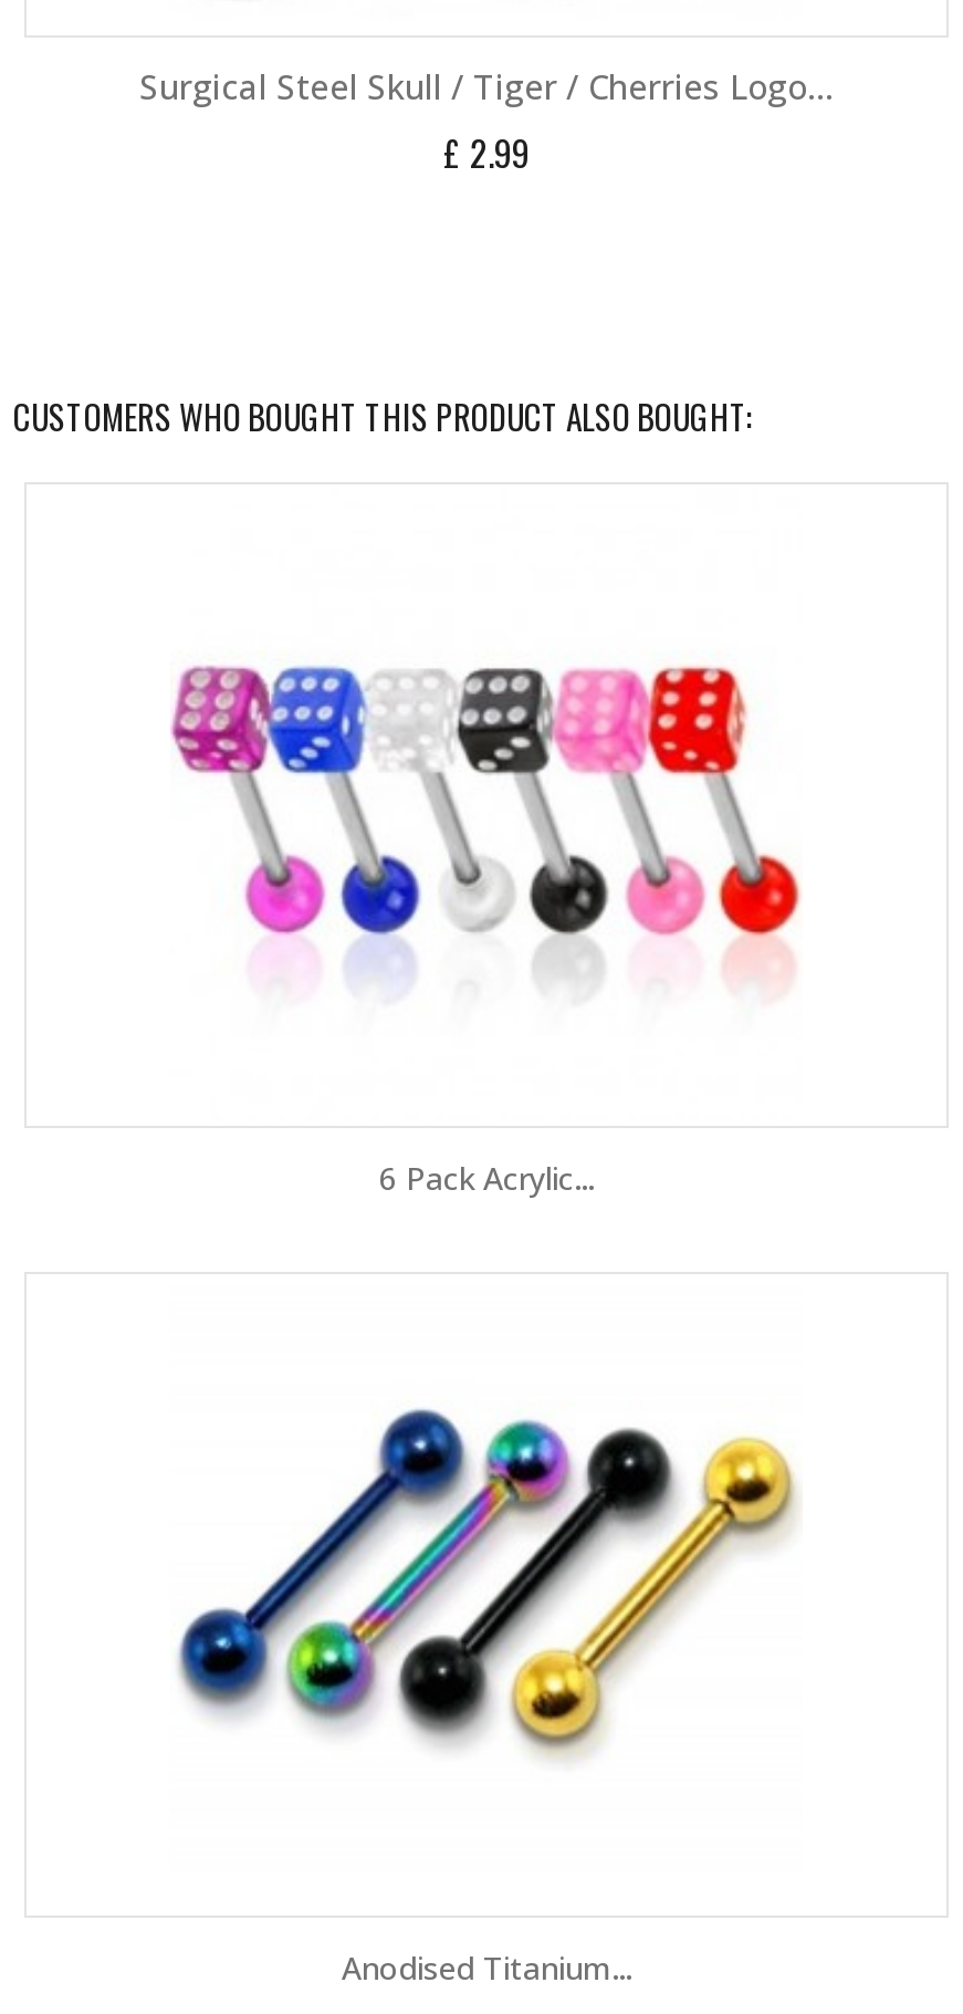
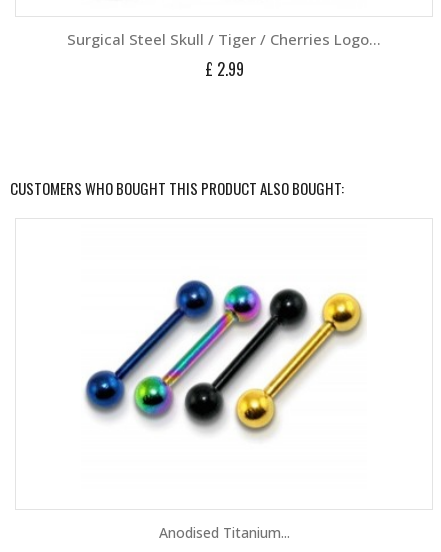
- [image]

- 6 Pack Acrylic...
